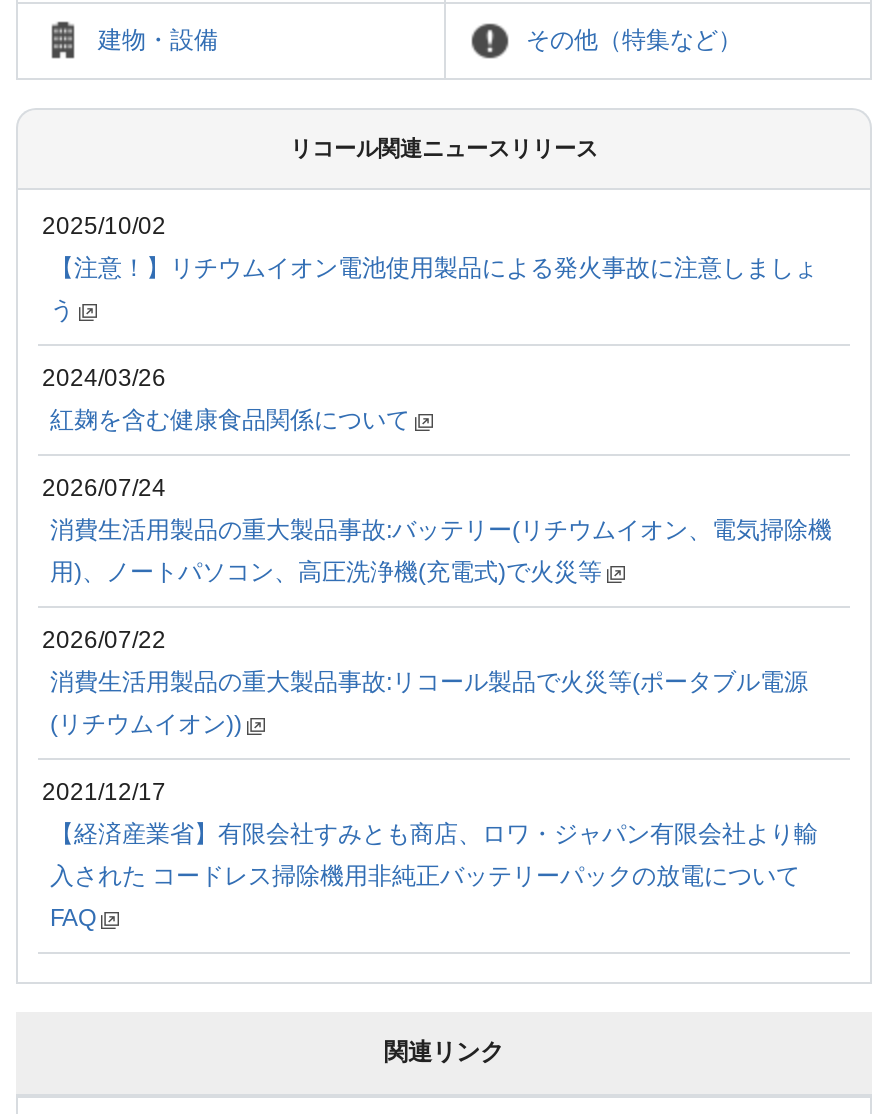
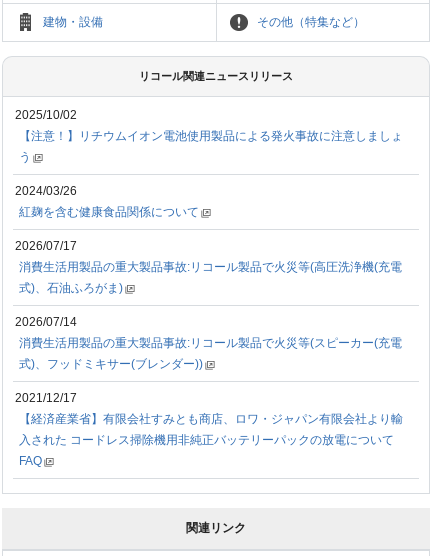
- 2026/07/24
+ 2026/07/17

- 消費生活用製品の重大製品事故:バッテリー(リチウムイオン、電気掃除機
+ 消費生活用製品の重大製品事故:リコール製品で火災等(高圧洗浄機(充電

- 用)、ノートパソコン、高圧洗浄機(充電式)で火災等
+ 式)、石油ふろがま)

- 2026/07/22
+ 2026/07/14

- 消費生活用製品の重大製品事故:リコール製品で火災等(ポータブル電源
+ 消費生活用製品の重大製品事故:リコール製品で火災等(スピーカー(充電

- (リチウムイオン))
+ 式)、フッドミキサー(ブレンダー))
